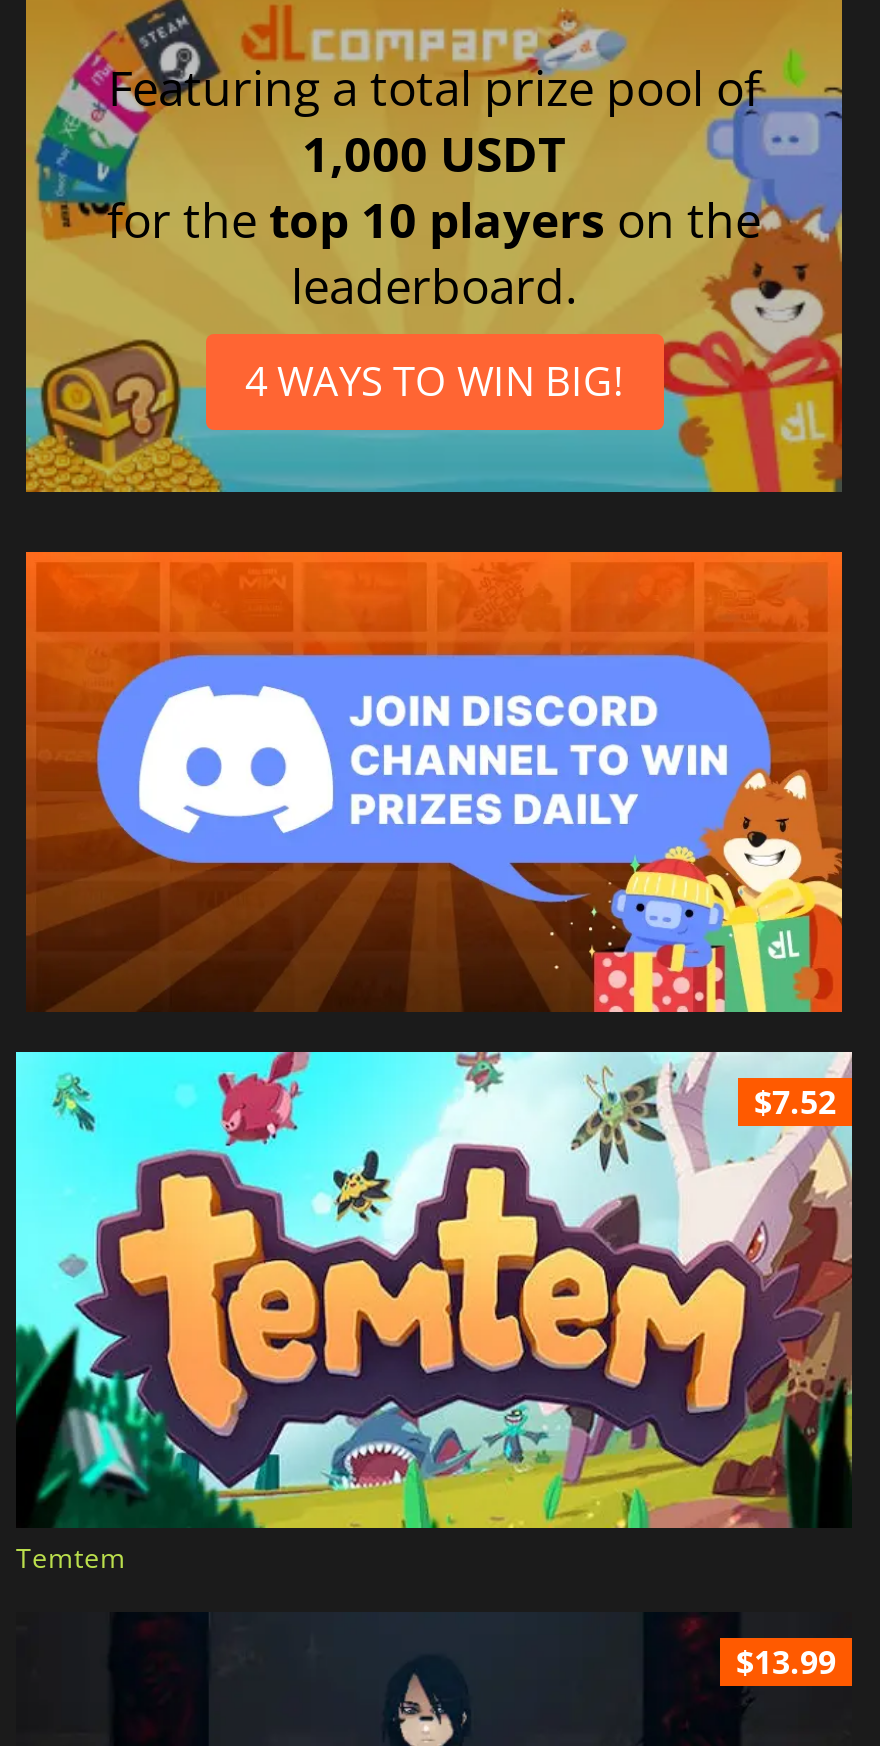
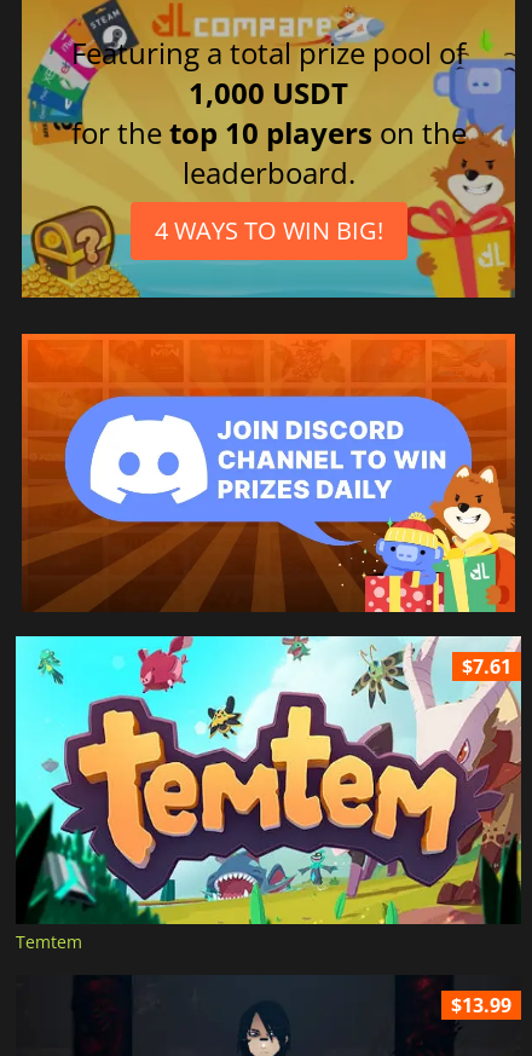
- $7.52
+ $7.61
